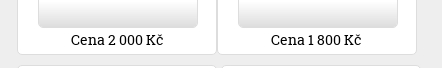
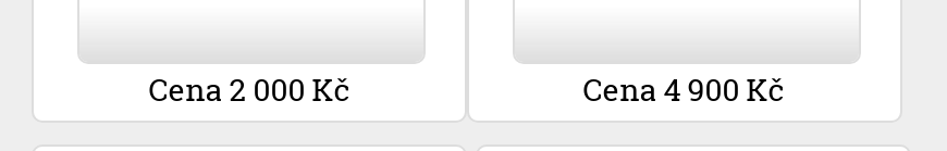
- Cena 1 800 Kč
+ Cena 4 900 Kč
